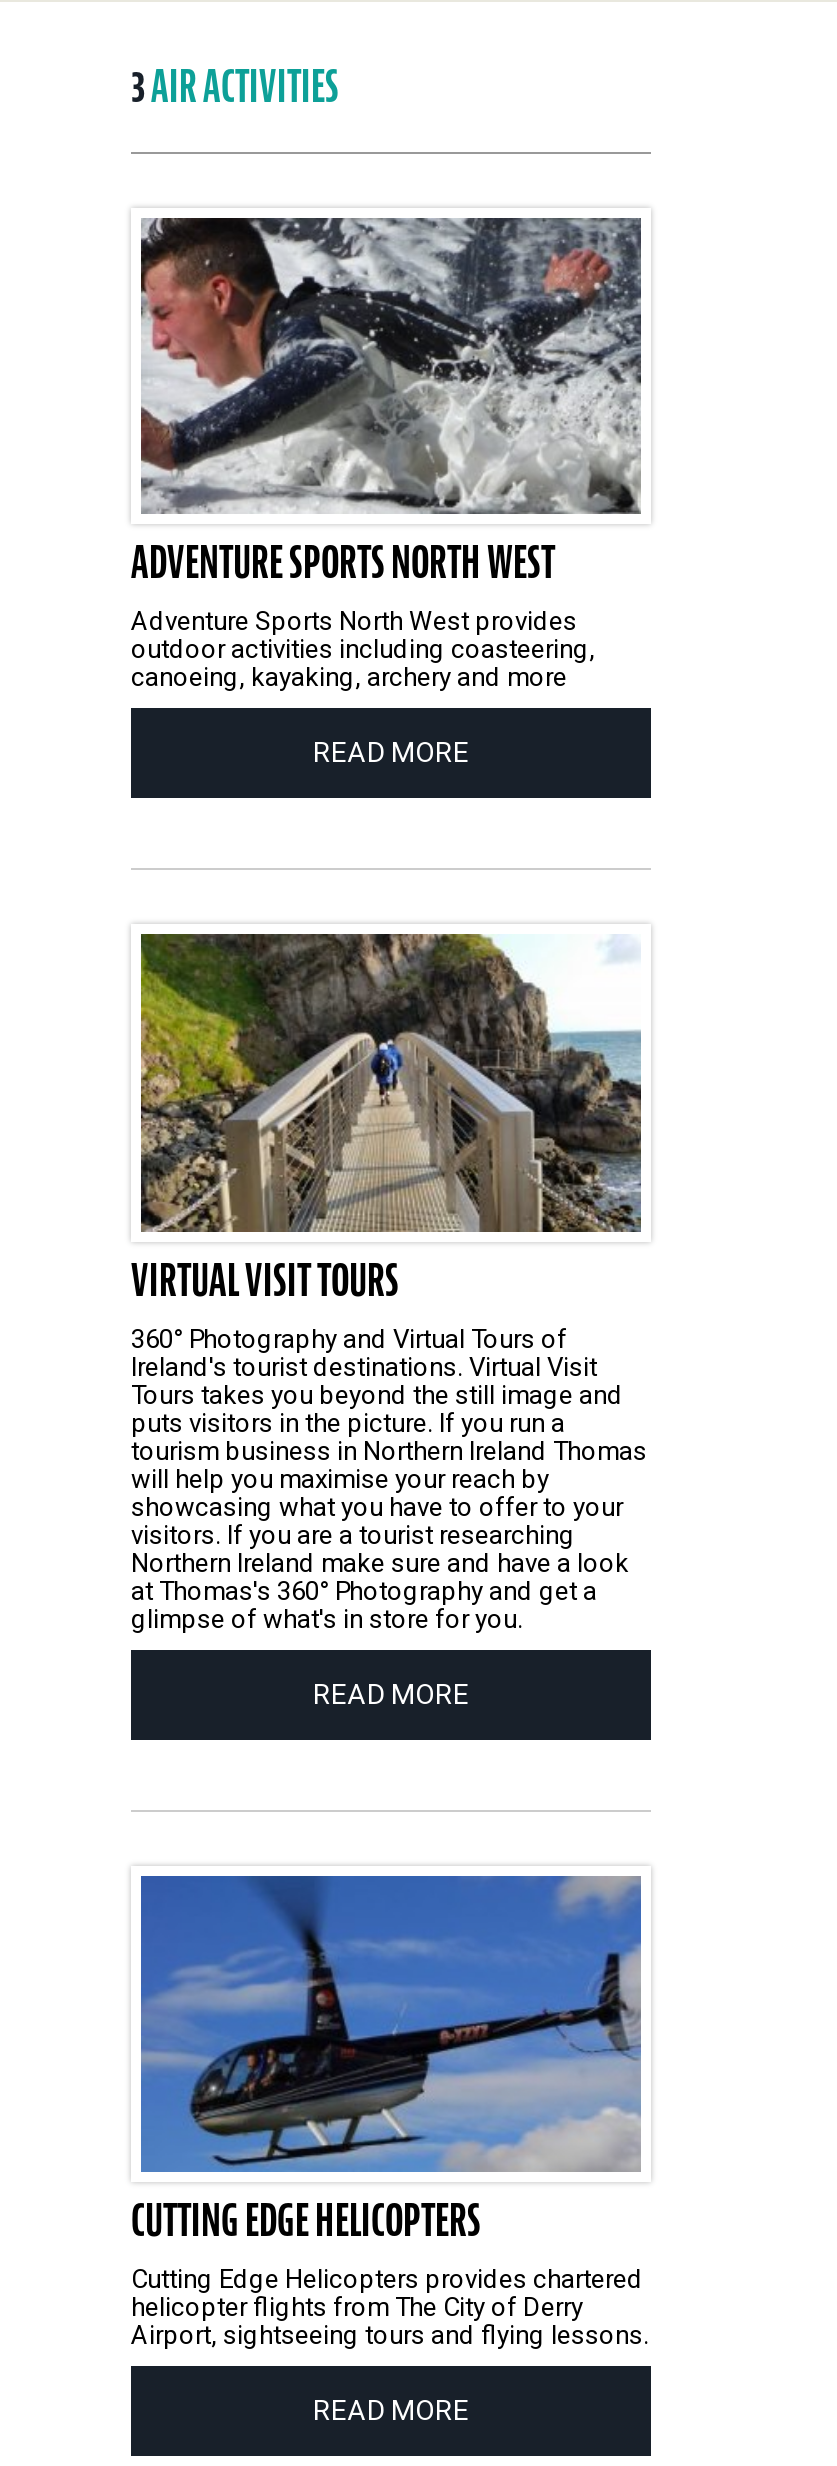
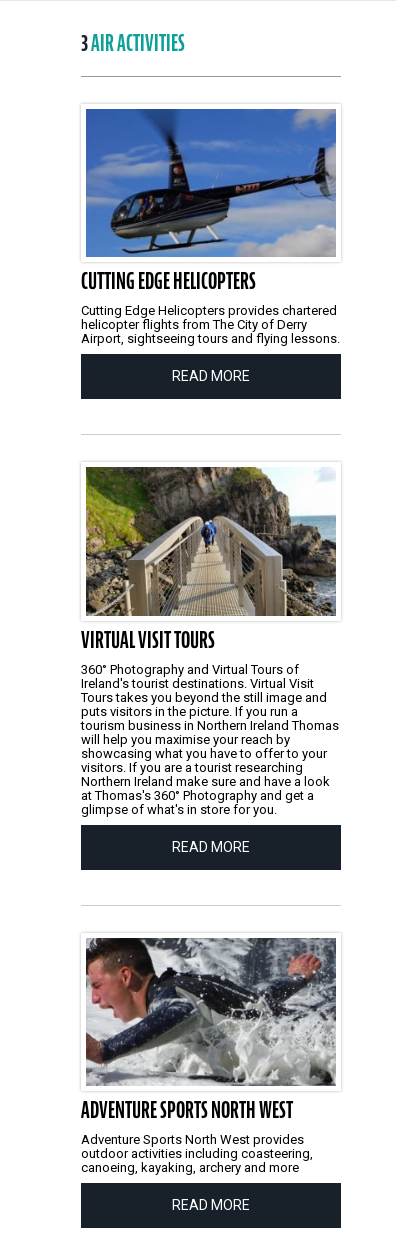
moved down: [image] | ADVENTURE SPORTS NORTH WEST | Adventure Sports North West provides | outdoor activities including coasteering, | canoeing, kayaking, archery and more

moved up: [image] | CUTTING EDGE HELICOPTERS | Cutting Edge Helicopters provides chartered | helicopter flights from The City of Derry | Airport, sightseeing tours and flying lessons.
